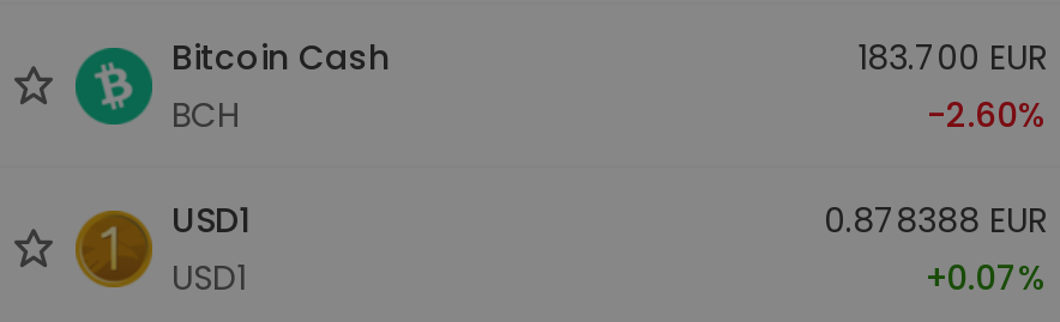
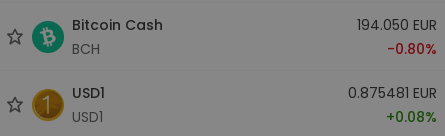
- 183.700 EUR
+ 194.050 EUR

- -2.60%
+ -0.80%

- 0.878388 EUR
- +0.07%
+ 0.875481 EUR
+ +0.08%
